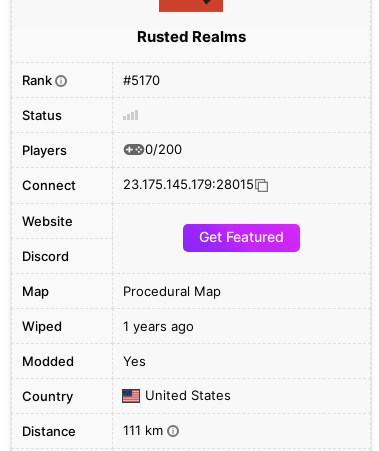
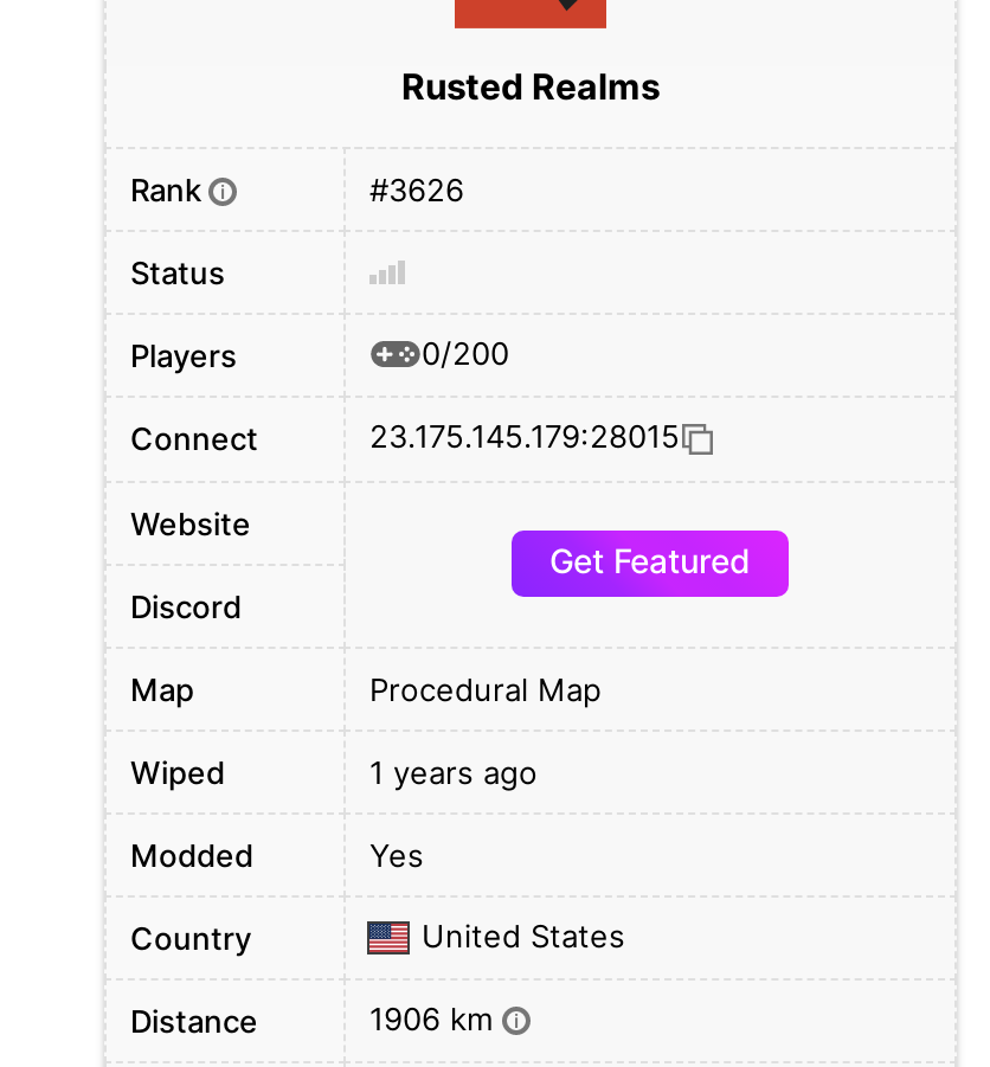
- #5170
+ #3626

- 111 km
+ 1906 km
